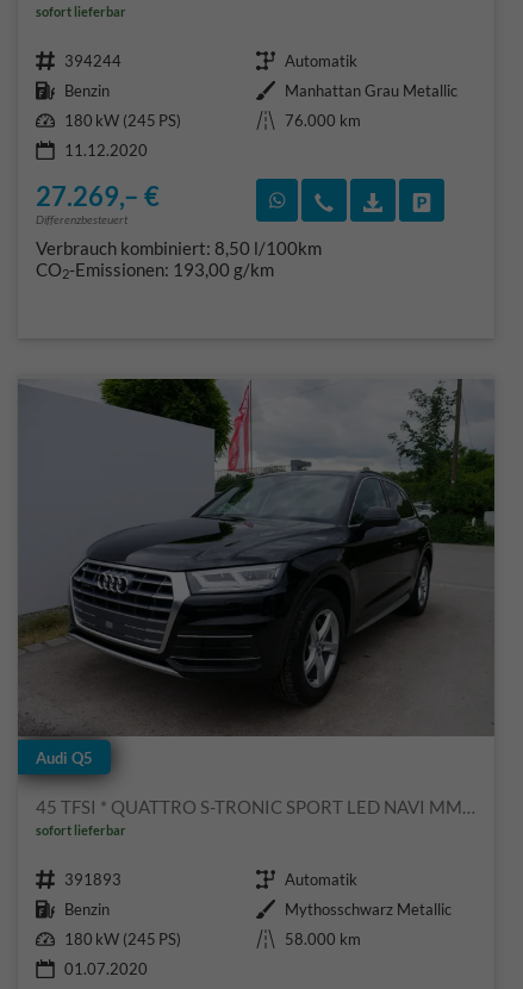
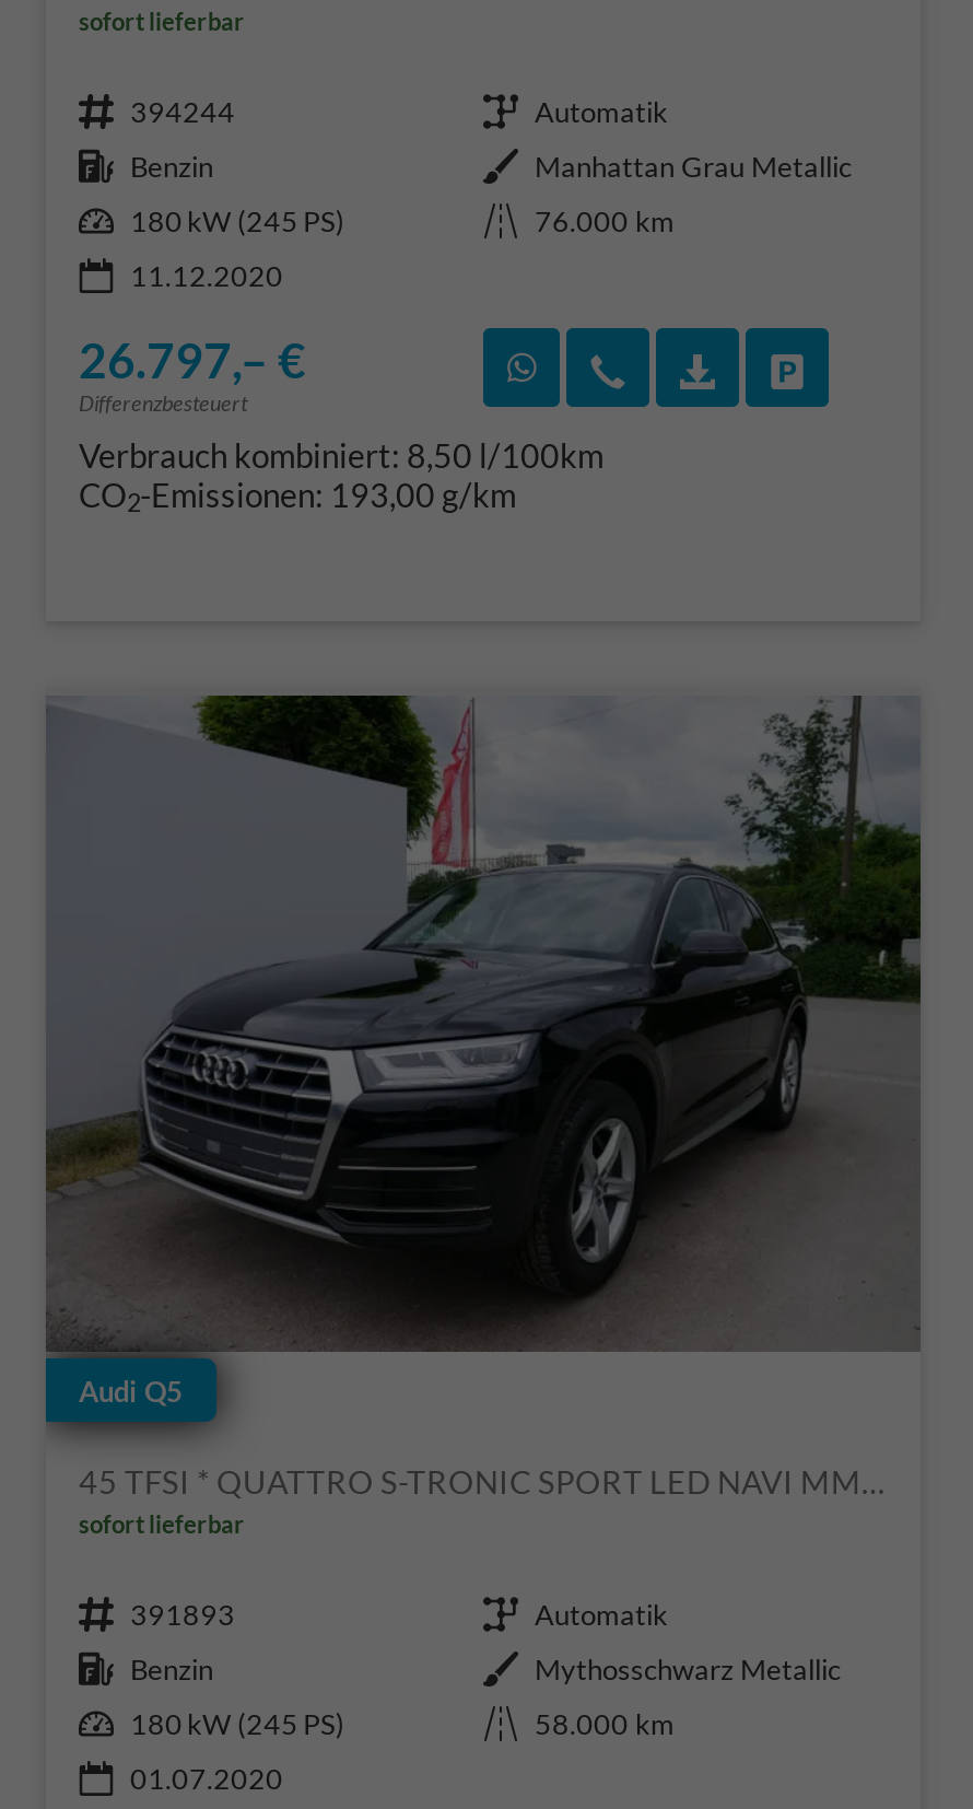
- 27.269,– €
+ 26.797,– €
